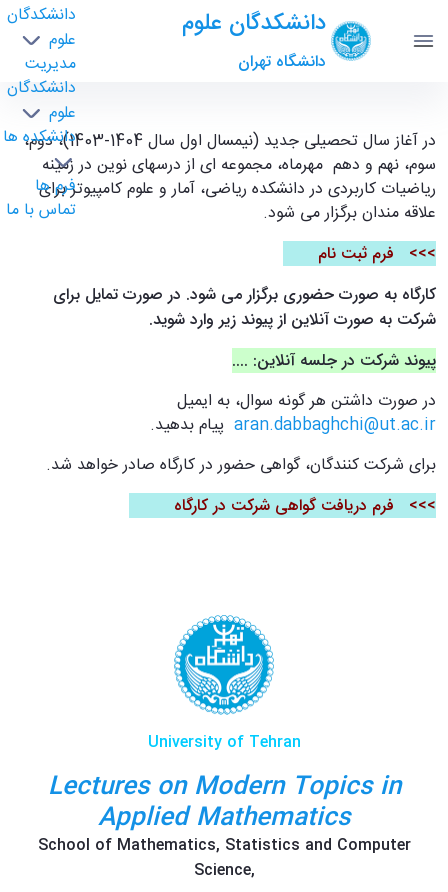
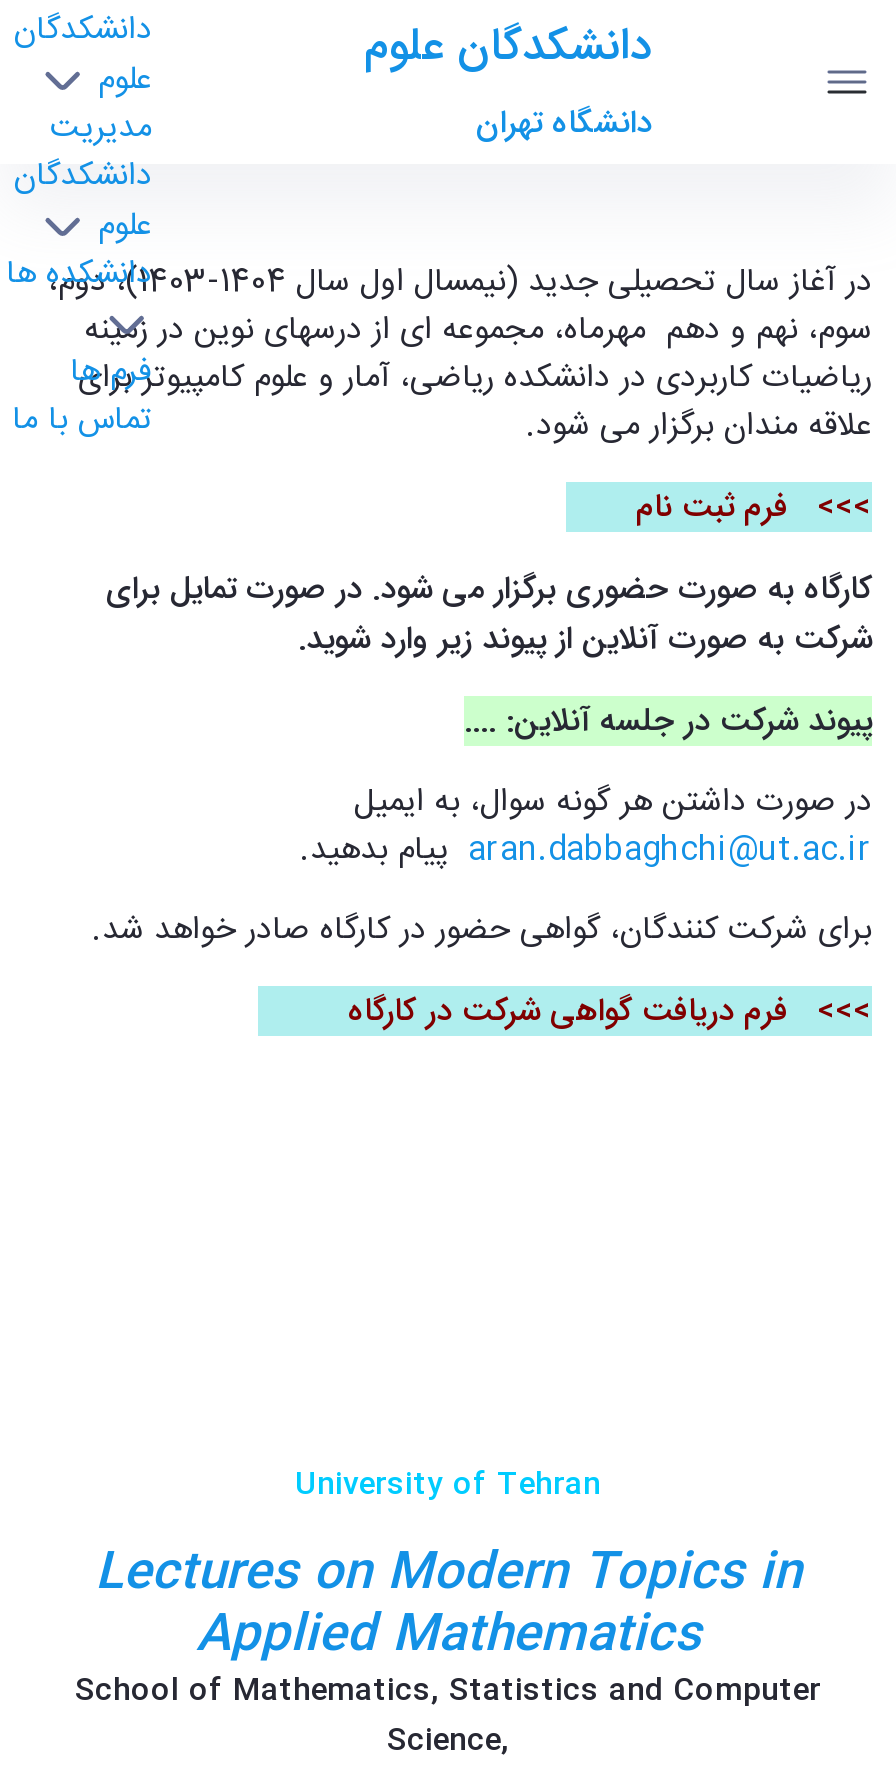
- [image]

- [image]
